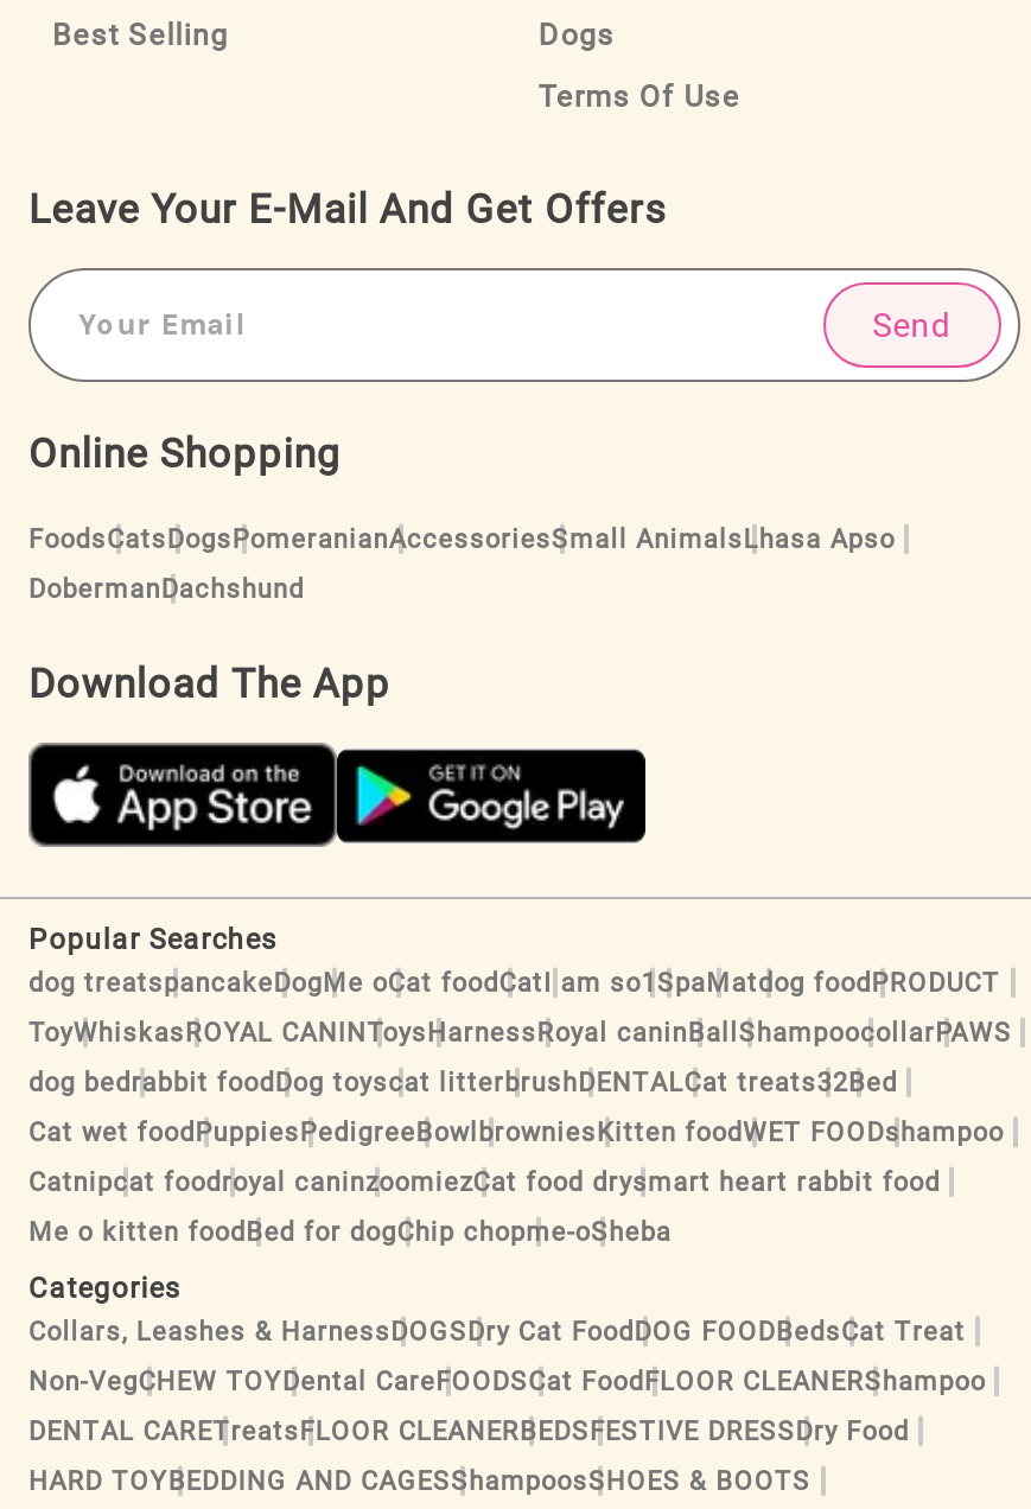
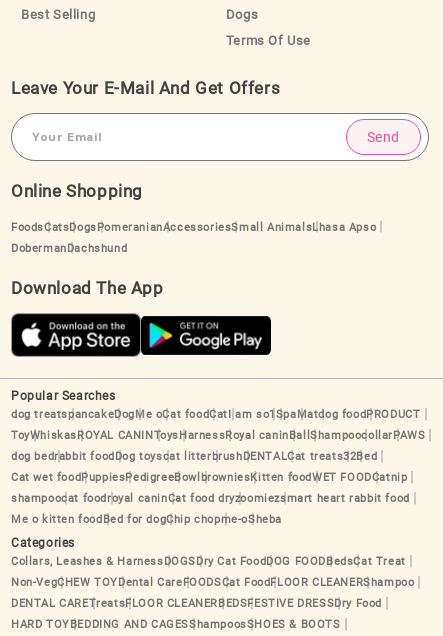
- Cat wet foodPuppiesPedigreeBowlbrowniesKitten foodWET FOODshampoo
+ Cat wet foodPuppiesPedigreeBowlbrowniesKitten foodWET FOODCatnip

- Catnipcat foodroyal caninzoomiezCat food drysmart heart rabbit food
+ shampoocat foodroyal caninCat food dryzoomiezsmart heart rabbit food
